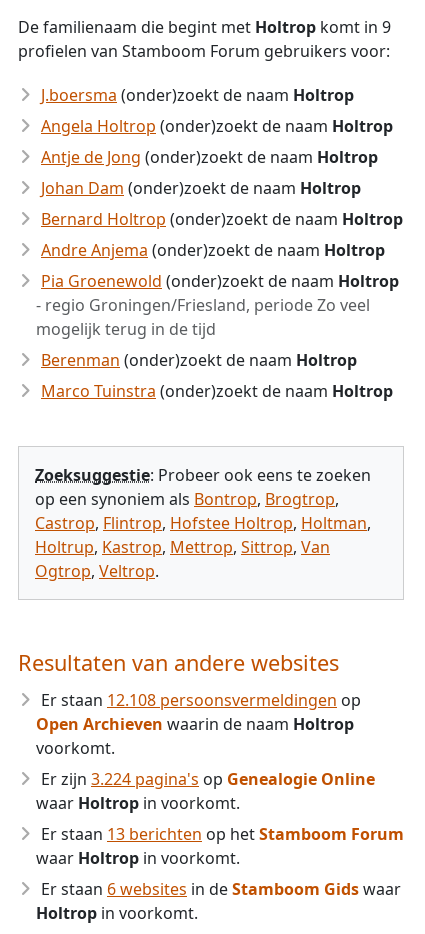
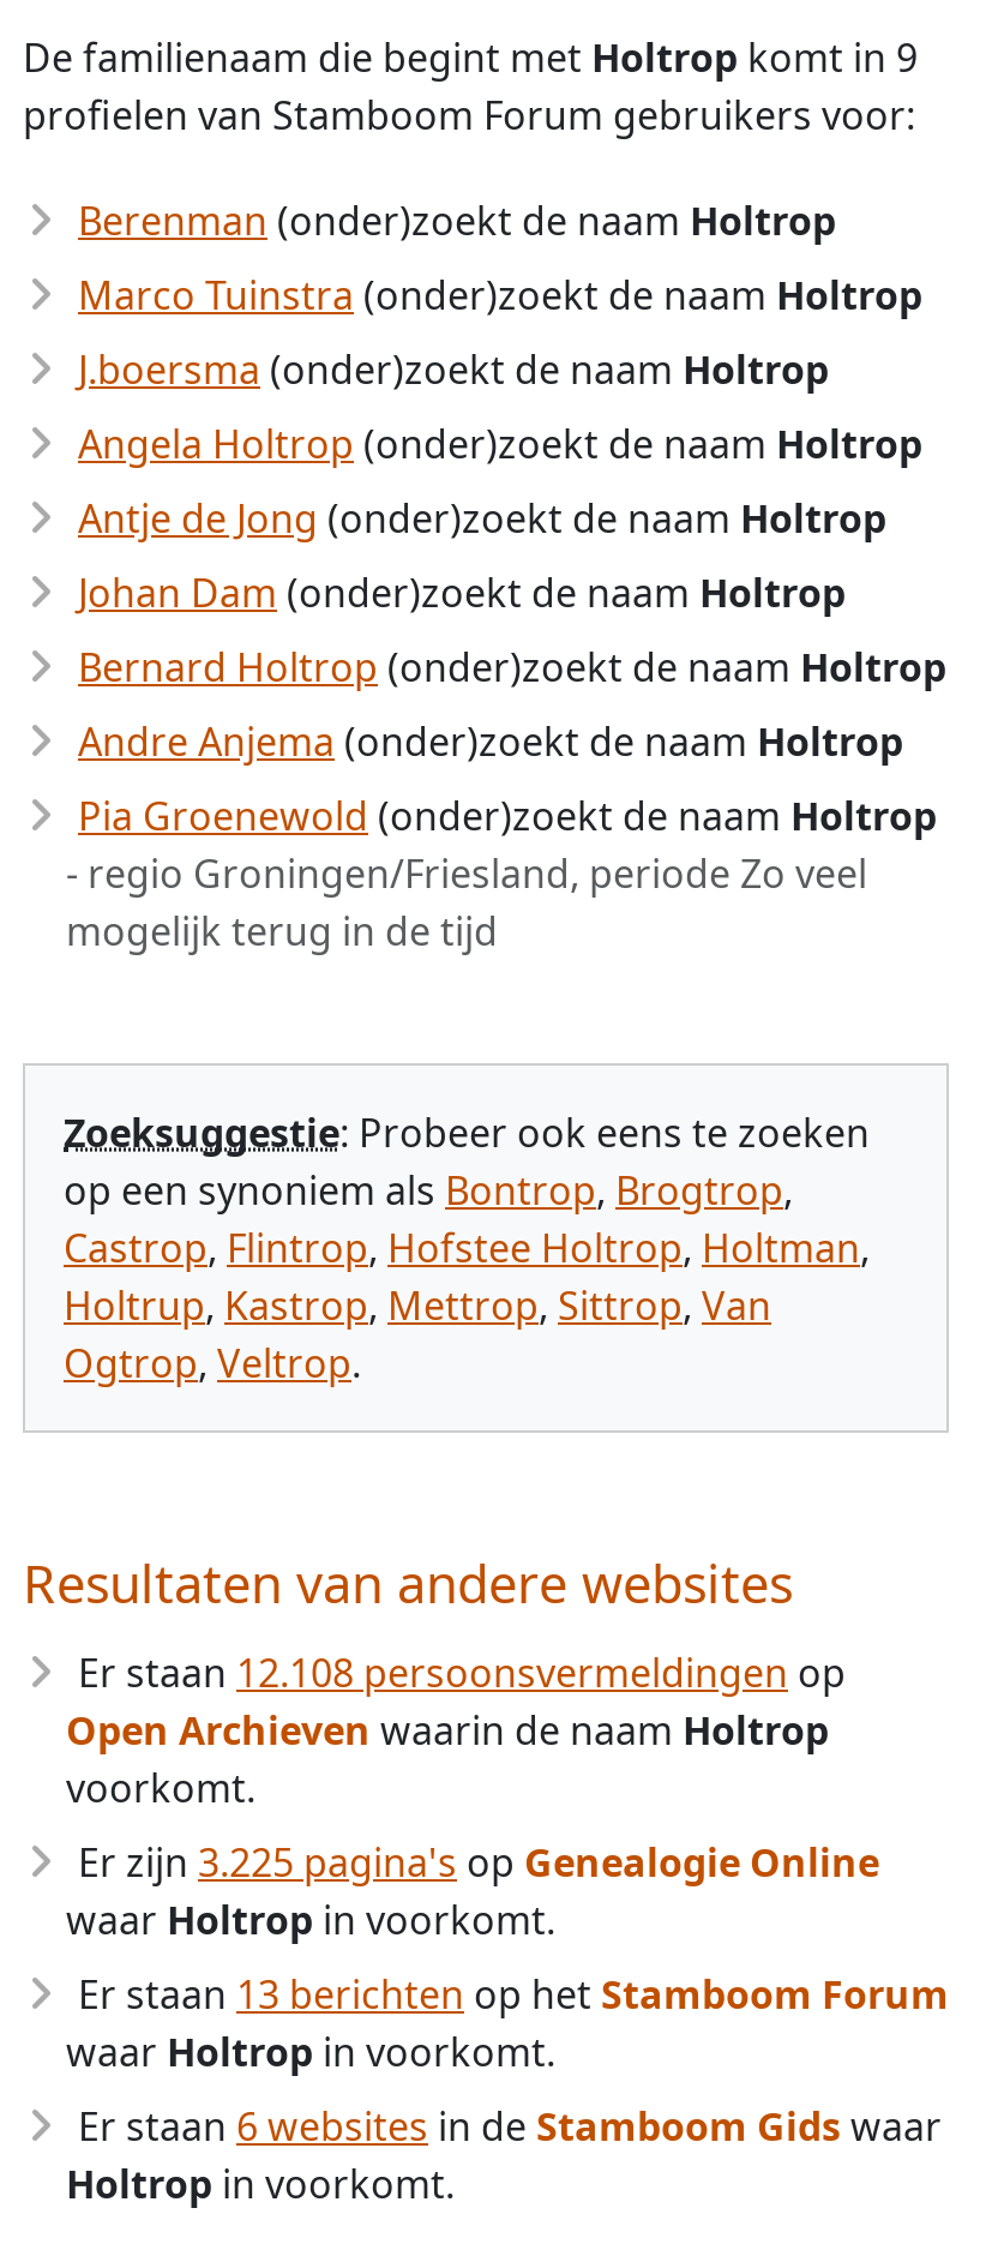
moved down: J.boersma (onder)zoekt de naam Holtrop | Angela Holtrop (onder)zoekt de naam Holtrop | Antje de Jong (onder)zoekt de naam Holtrop | ... | - regio Groningen/Friesland, periode Zo veel | mogelijk terug in de tijd

moved up: Berenman (onder)zoekt de naam Holtrop | Marco Tuinstra (onder)zoekt de naam Holtrop

- Er zijn 3.224 pagina's op Genealogie Online
+ Er zijn 3.225 pagina's op Genealogie Online
